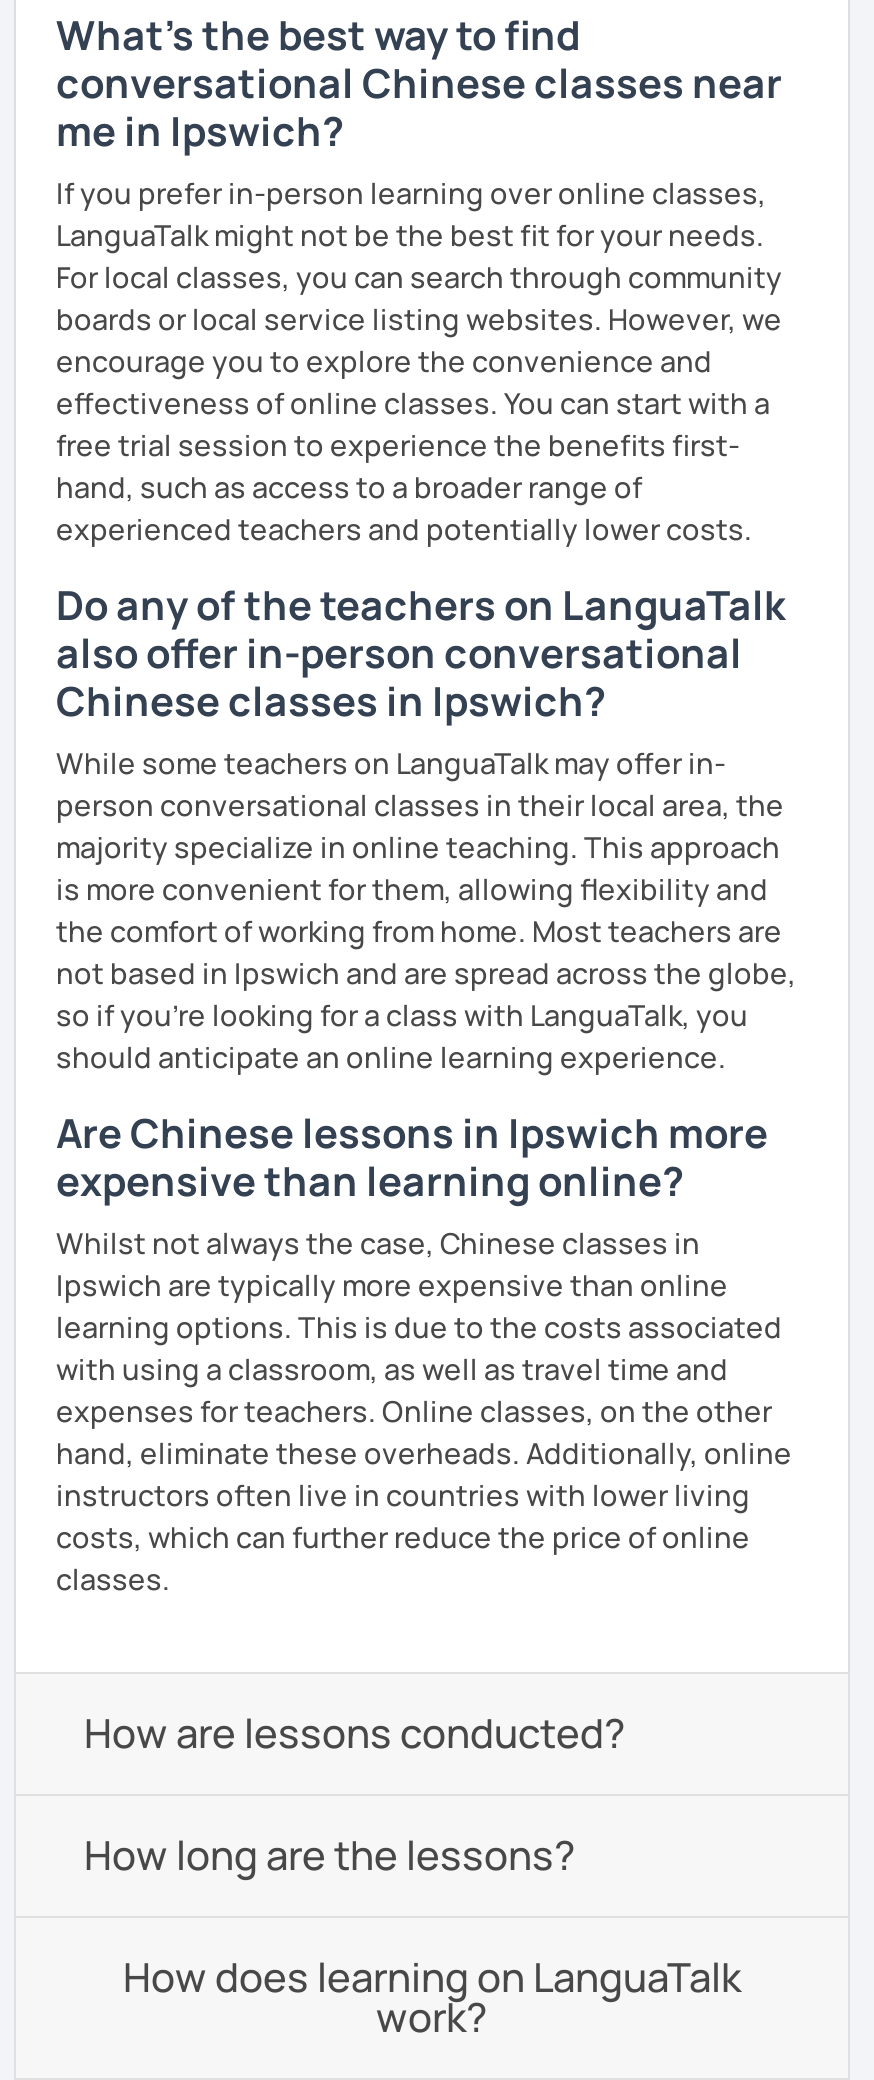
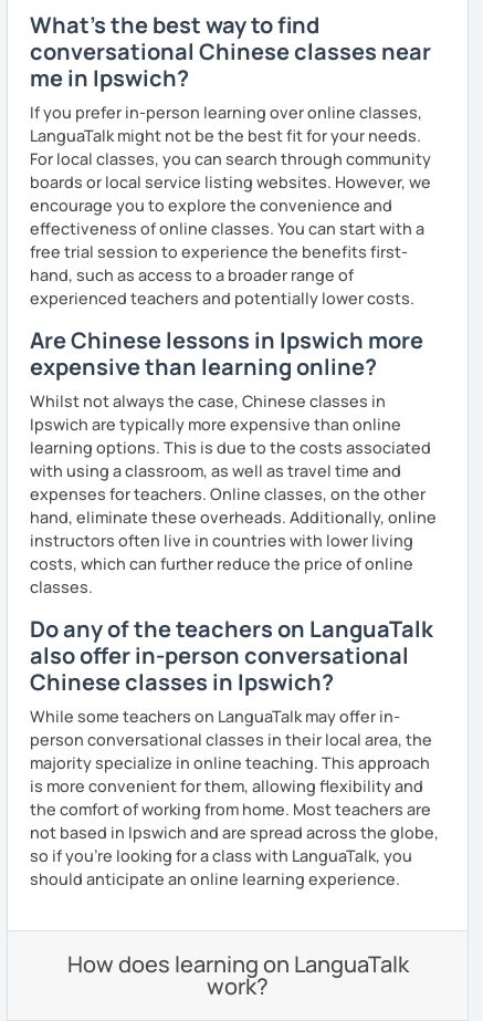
moved down: Do any of the teachers on LanguaTalk | also offer in-person conversational | Chinese classes in Ipswich? | ... | so if you're looking for a class with LanguaTalk, you | should anticipate an online learning experience.

moved up: Are Chinese lessons in Ipswich more | expensive than learning online? | Whilst not always the case, Chinese classes in | ... | costs, which can further reduce the price of online | classes.

- How are lessons conducted?
- How long are the lessons?
